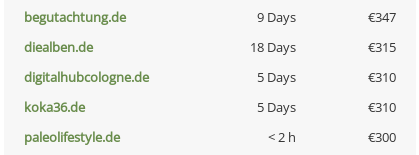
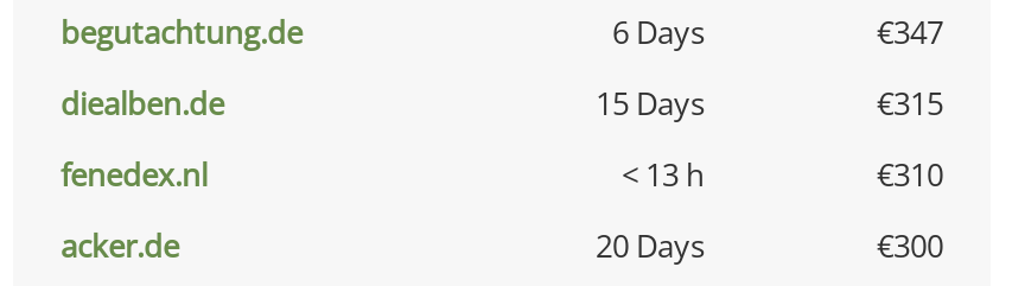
- 9 Days
+ 6 Days

- 18 Days
+ 15 Days

- digitalhubcologne.de
- 5 Days
+ fenedex.nl
+ < 13 h

- koka36.de
- 5 Days
- €310
- paleolifestyle.de
- < 2 h
+ acker.de
+ 20 Days
